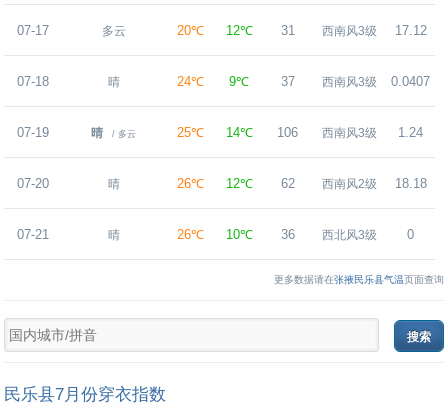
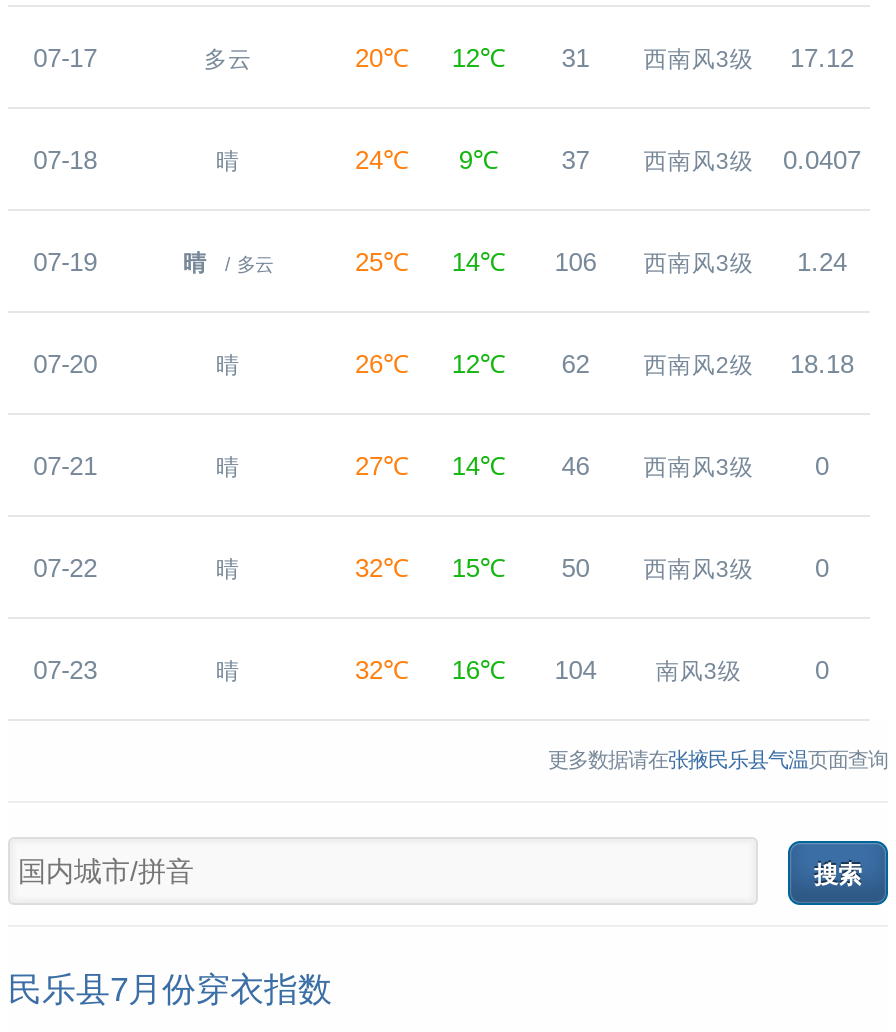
- 26℃
- 10℃
- 36
- 西北风3级
+ 27℃
+ 14℃
+ 46
+ 西南风3级
+ 0
+ 07-22
+ 晴
+ 32℃
+ 15℃
+ 50
+ 西南风3级
+ 0
+ 07-23
+ 晴
+ 32℃
+ 16℃
+ 104
+ 南风3级
